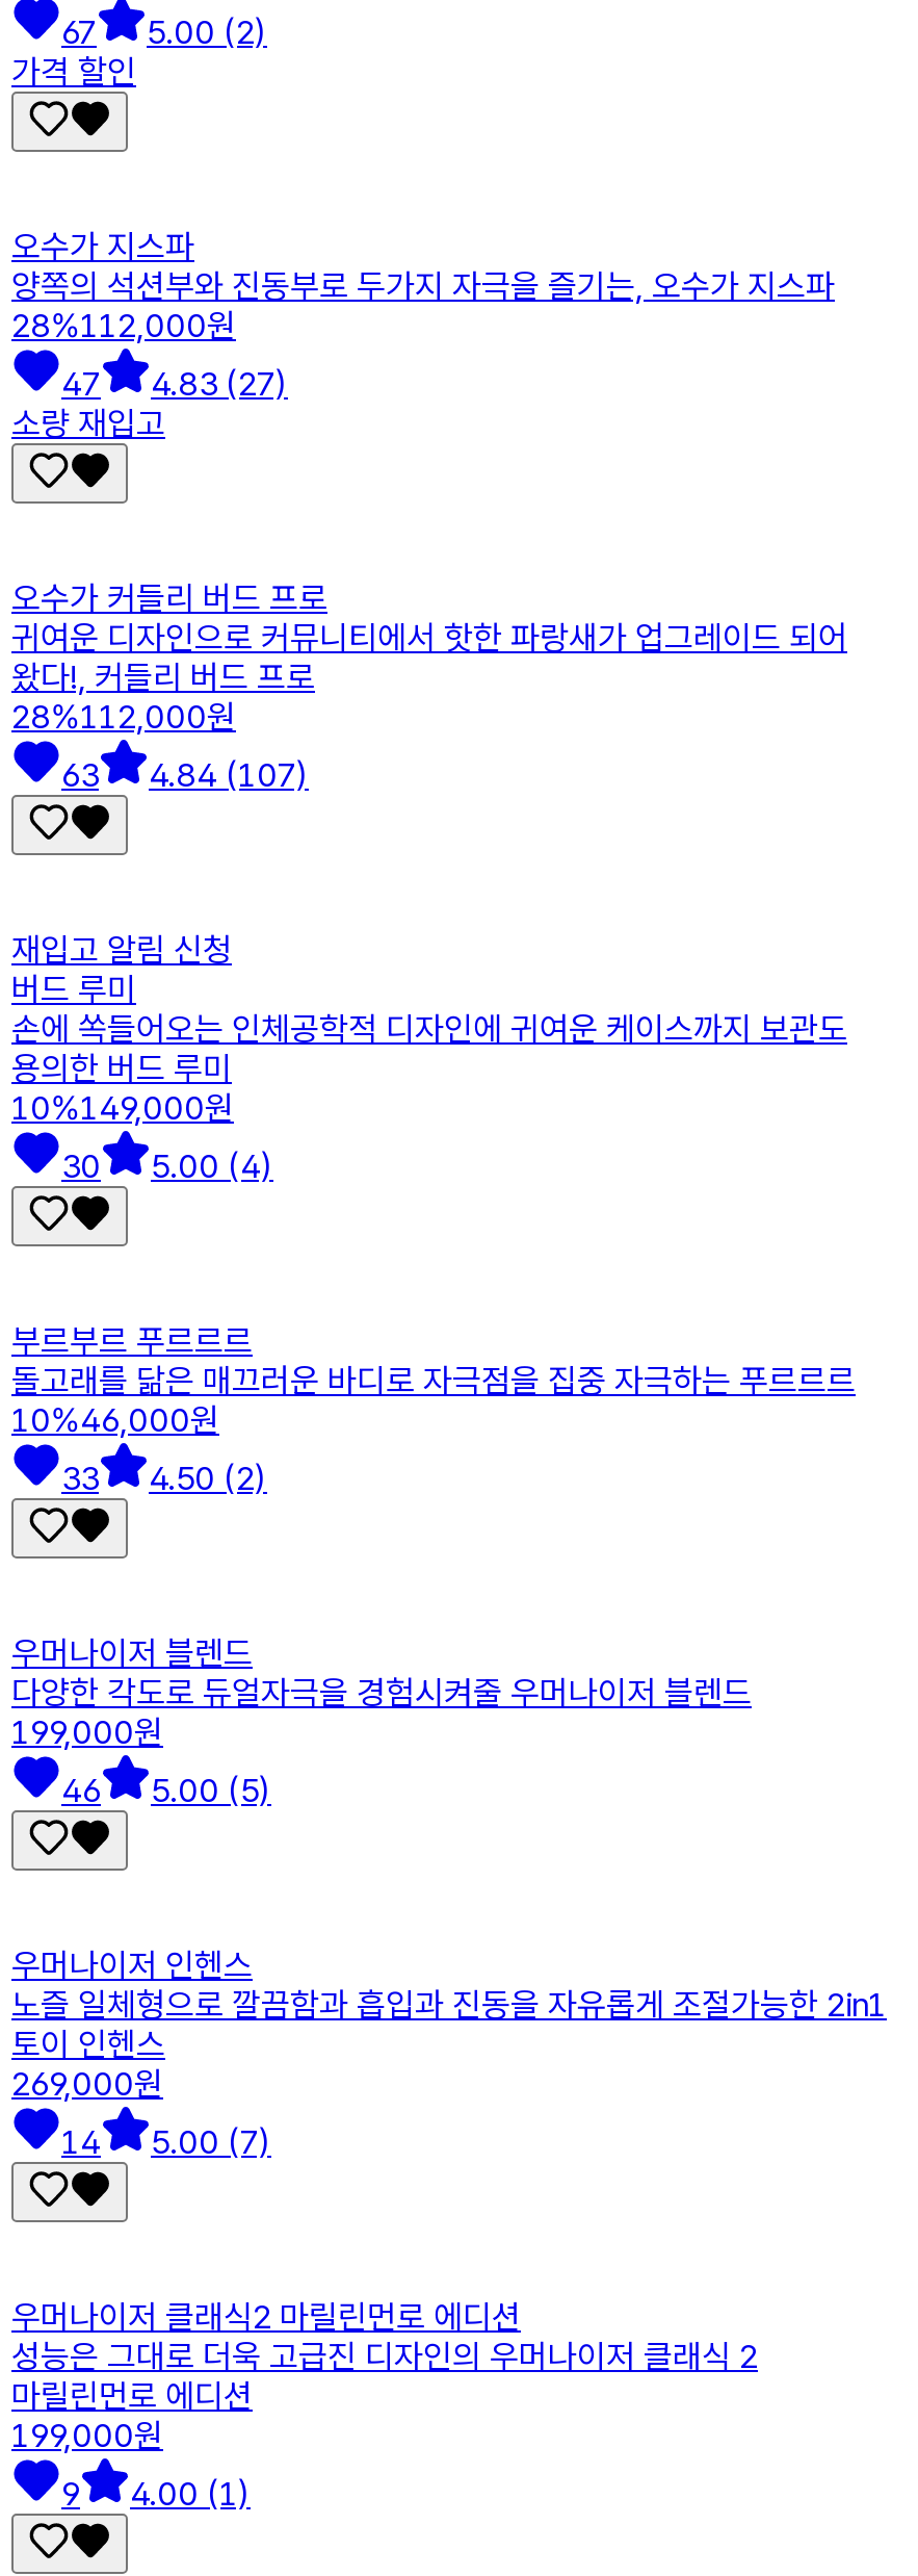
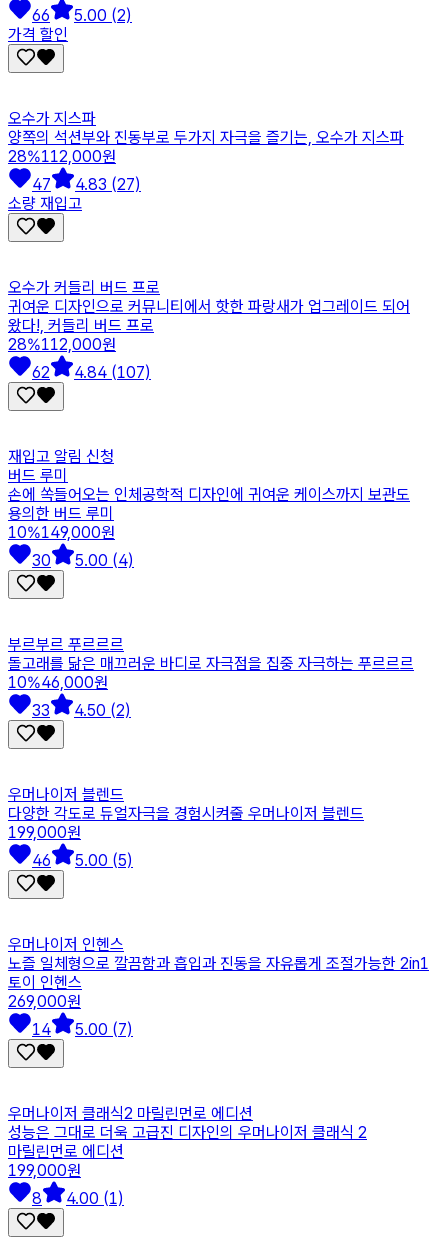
- 67 5.00 (2)
+ 66 5.00 (2)

- 63 4.84 (107)
+ 62 4.84 (107)

- 9 4.00 (1)
+ 8 4.00 (1)
